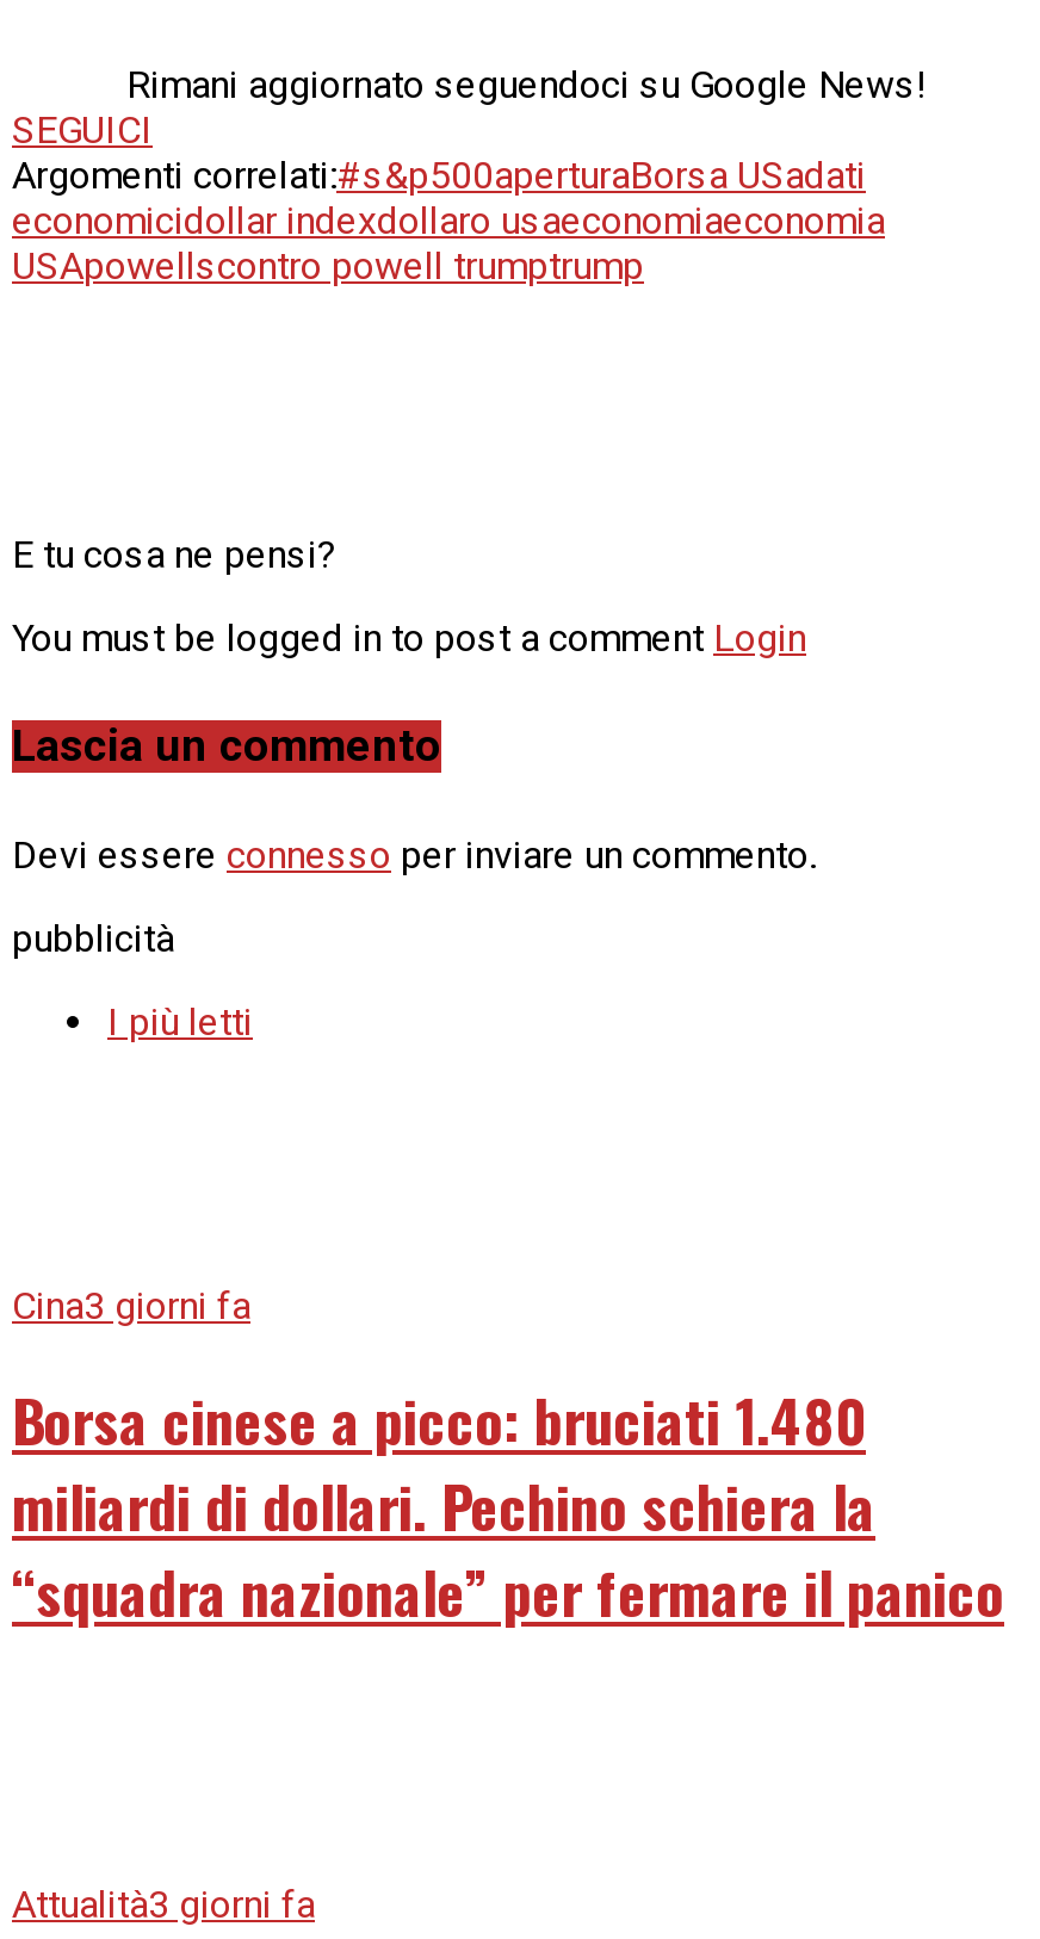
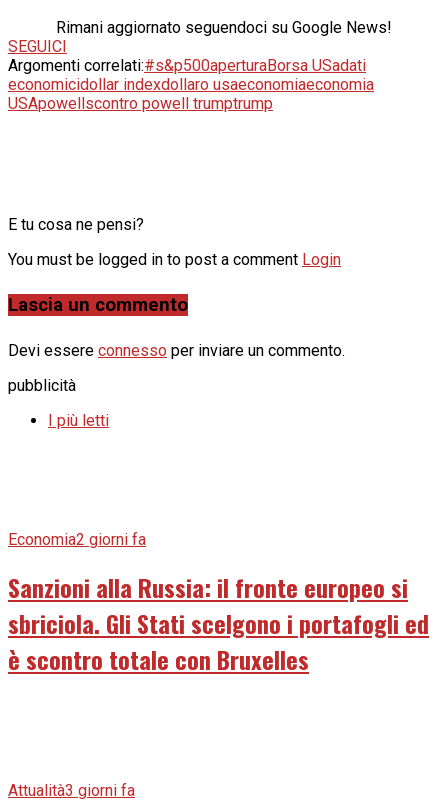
- Cina3 giorni fa
+ Economia2 giorni fa

- Borsa cinese a picco: bruciati 1.480
- miliardi di dollari. Pechino schiera la
- “squadra nazionale” per fermare il panico
+ Sanzioni alla Russia: il fronte europeo si
+ sbriciola. Gli Stati scelgono i portafogli ed
+ è scontro totale con Bruxelles
